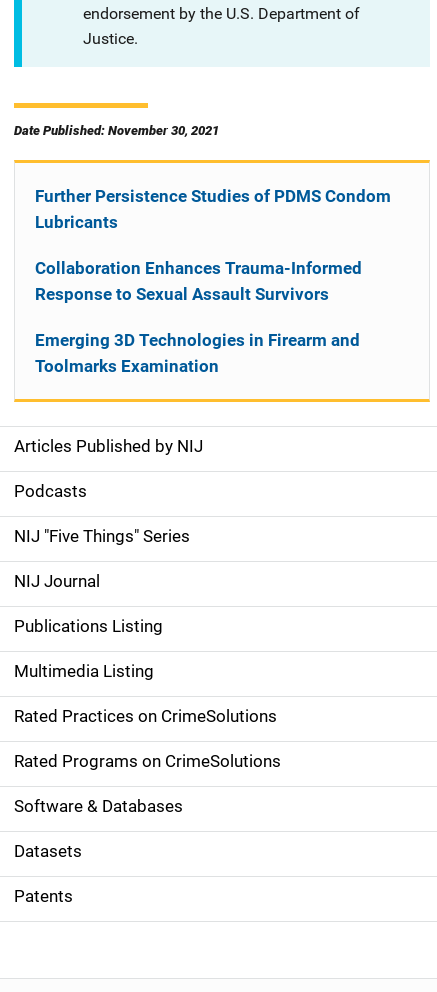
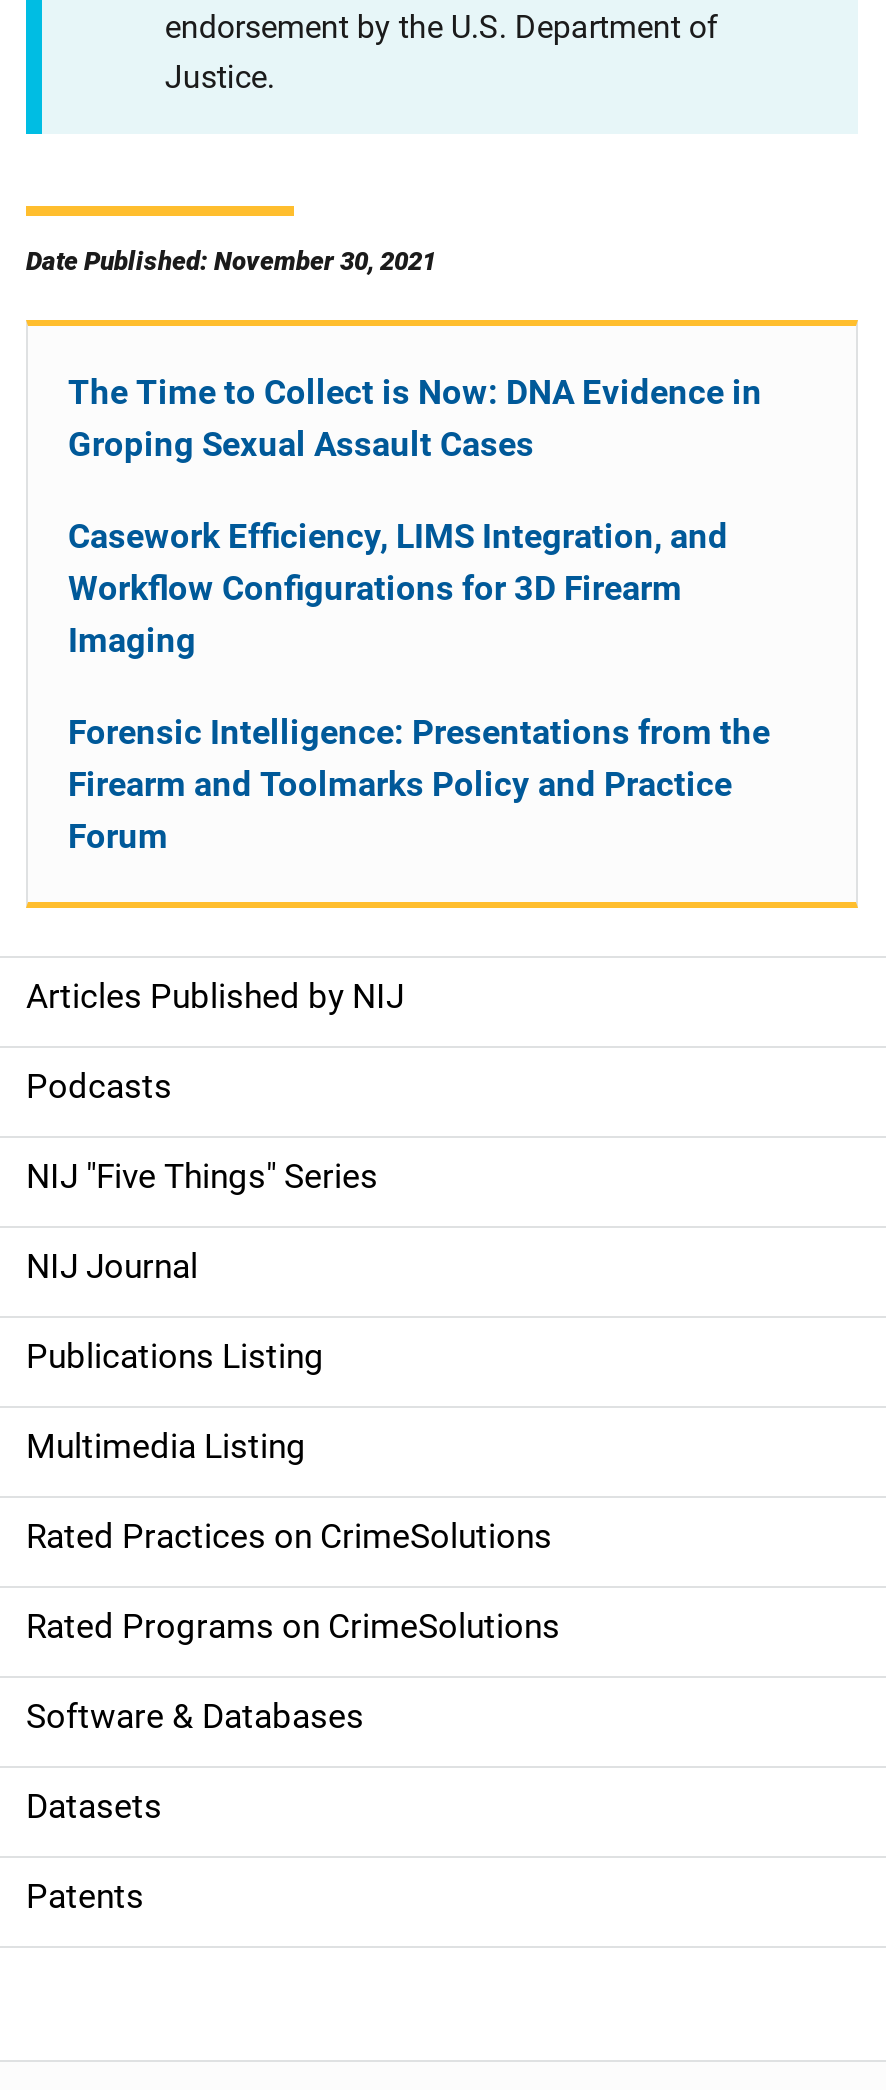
- Further Persistence Studies of PDMS Condom
- Lubricants
+ The Time to Collect is Now: DNA Evidence in
+ Groping Sexual Assault Cases

- Collaboration Enhances Trauma-Informed
- Response to Sexual Assault Survivors
+ Casework Efficiency, LIMS Integration, and
+ Workflow Configurations for 3D Firearm
+ Imaging

- Emerging 3D Technologies in Firearm and
- Toolmarks Examination
+ Forensic Intelligence: Presentations from the
+ Firearm and Toolmarks Policy and Practice
+ Forum
